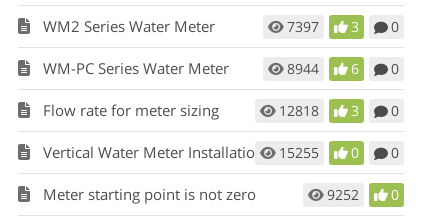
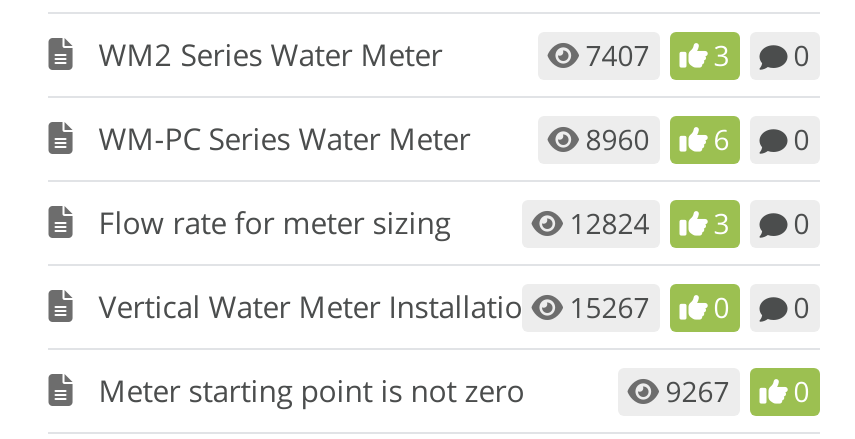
- 7397 3 0
+ 7407 3 0

- 8944 6 0
+ 8960 6 0

- 12818 3 0
+ 12824 3 0

- Vertical Water Meter Installation 15255 0 0
+ Vertical Water Meter Installation 15267 0 0

- 9252 0
+ 9267 0
